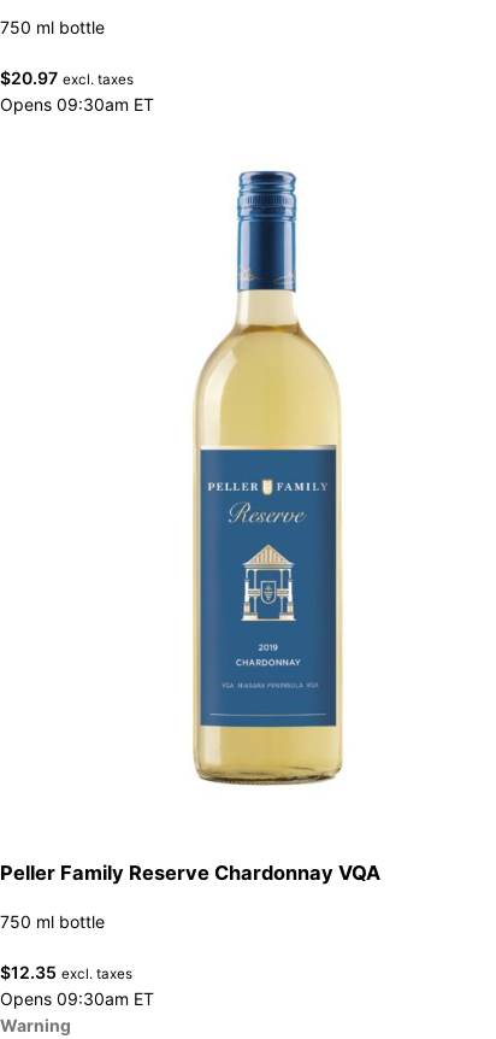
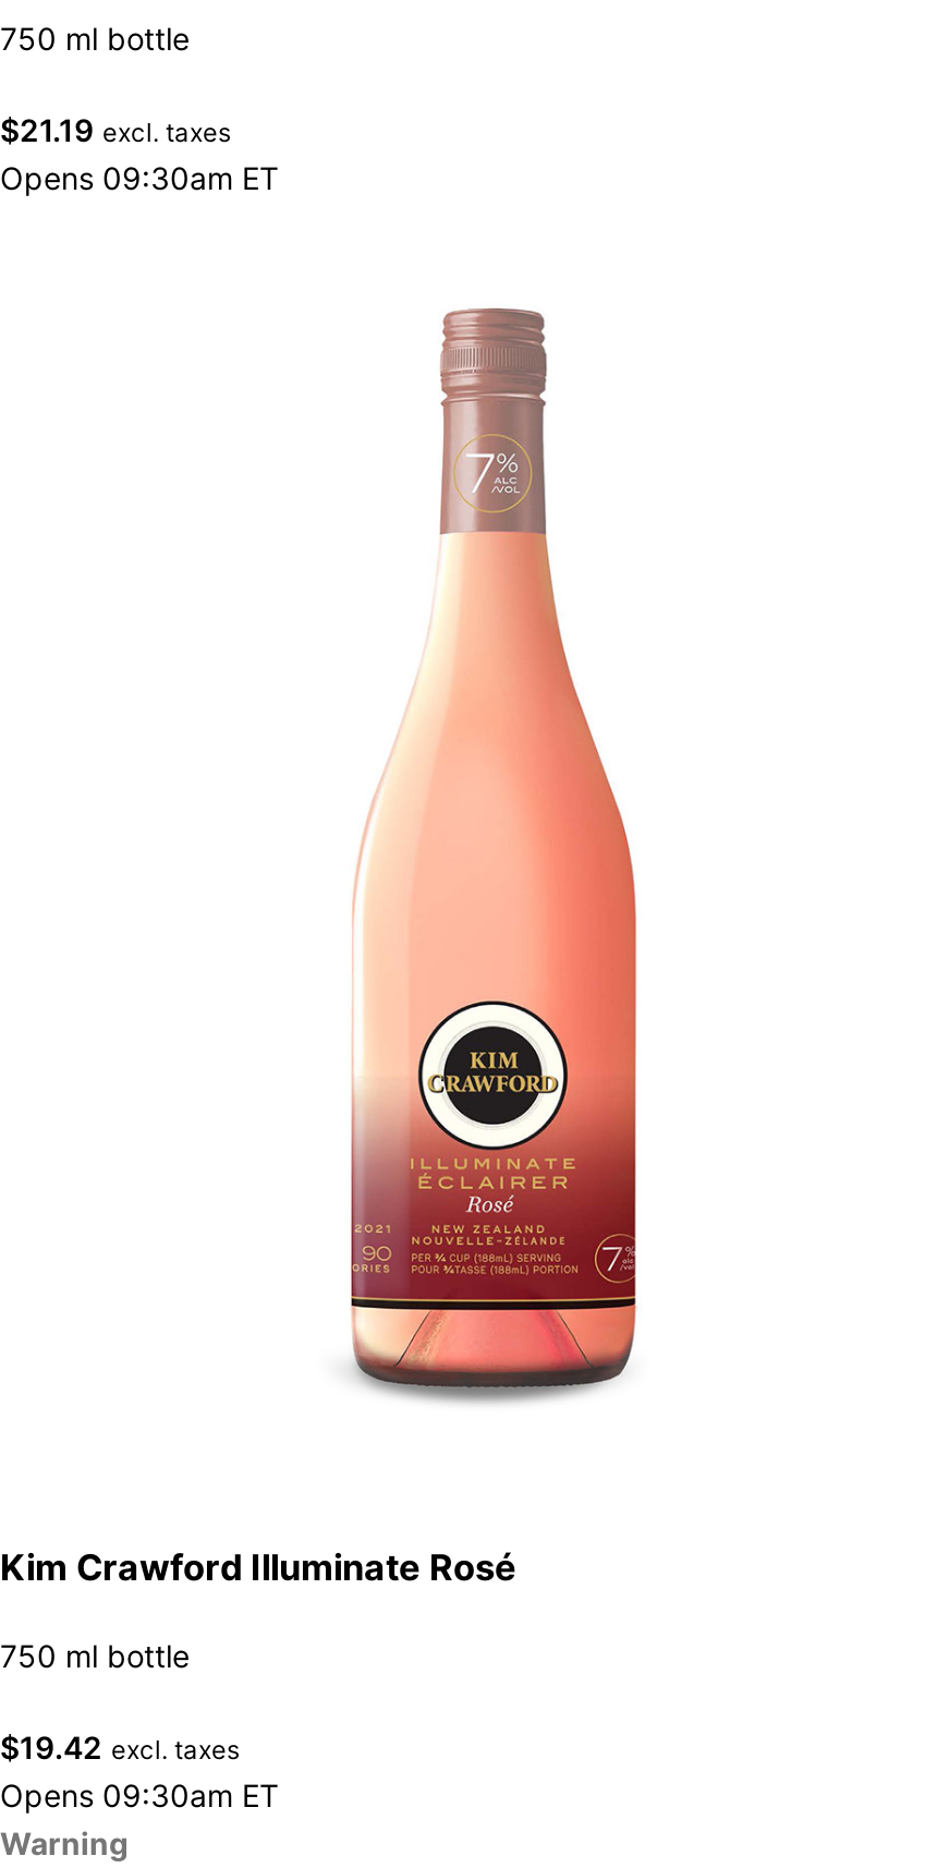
- $20.97 excl. taxes
+ $21.19 excl. taxes

- [image]
+ [image]

- Peller Family Reserve Chardonnay VQA
+ Kim Crawford Illuminate Rosé

- $12.35 excl. taxes
+ $19.42 excl. taxes
